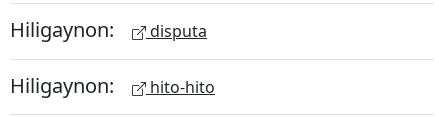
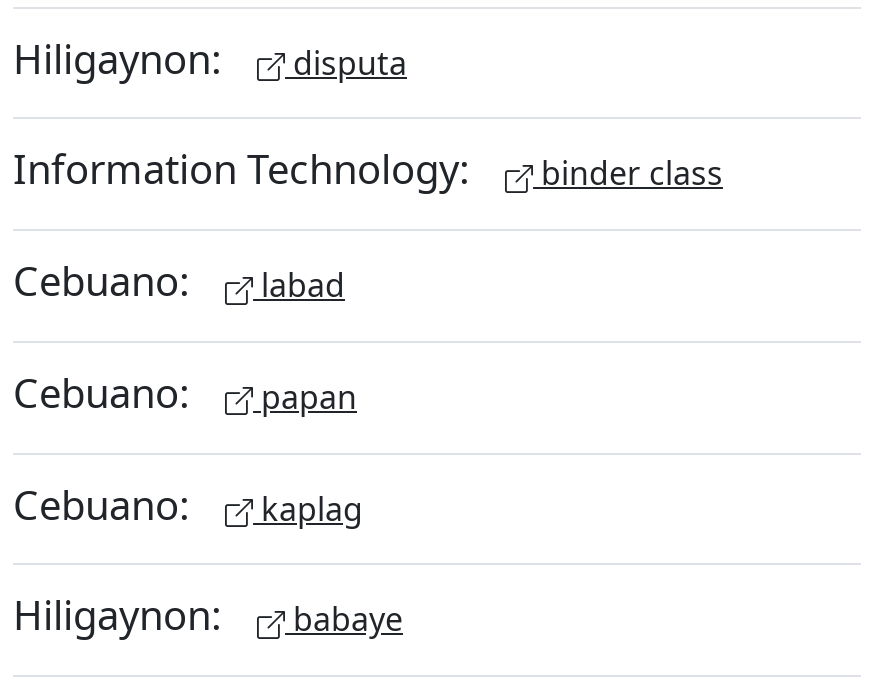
+ Information Technology:
+ binder class
+ Cebuano:
+ labad
+ Cebuano:
+ papan
+ Cebuano:
+ kaplag

- hito-hito
+ babaye
